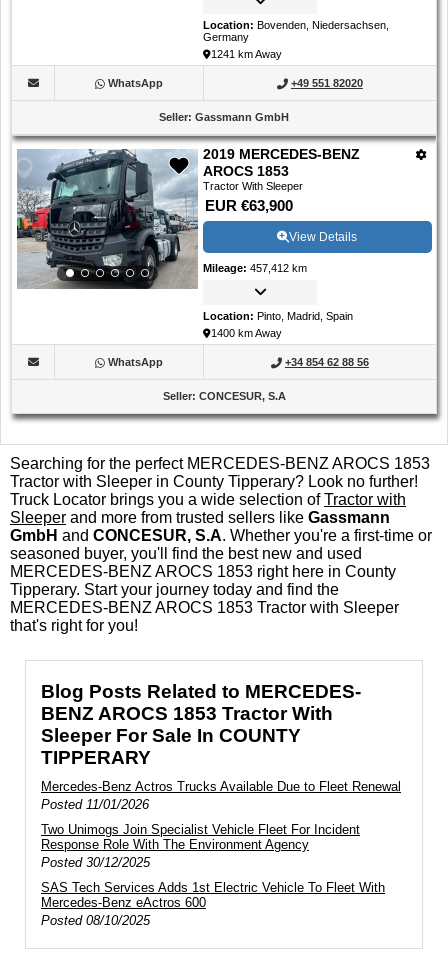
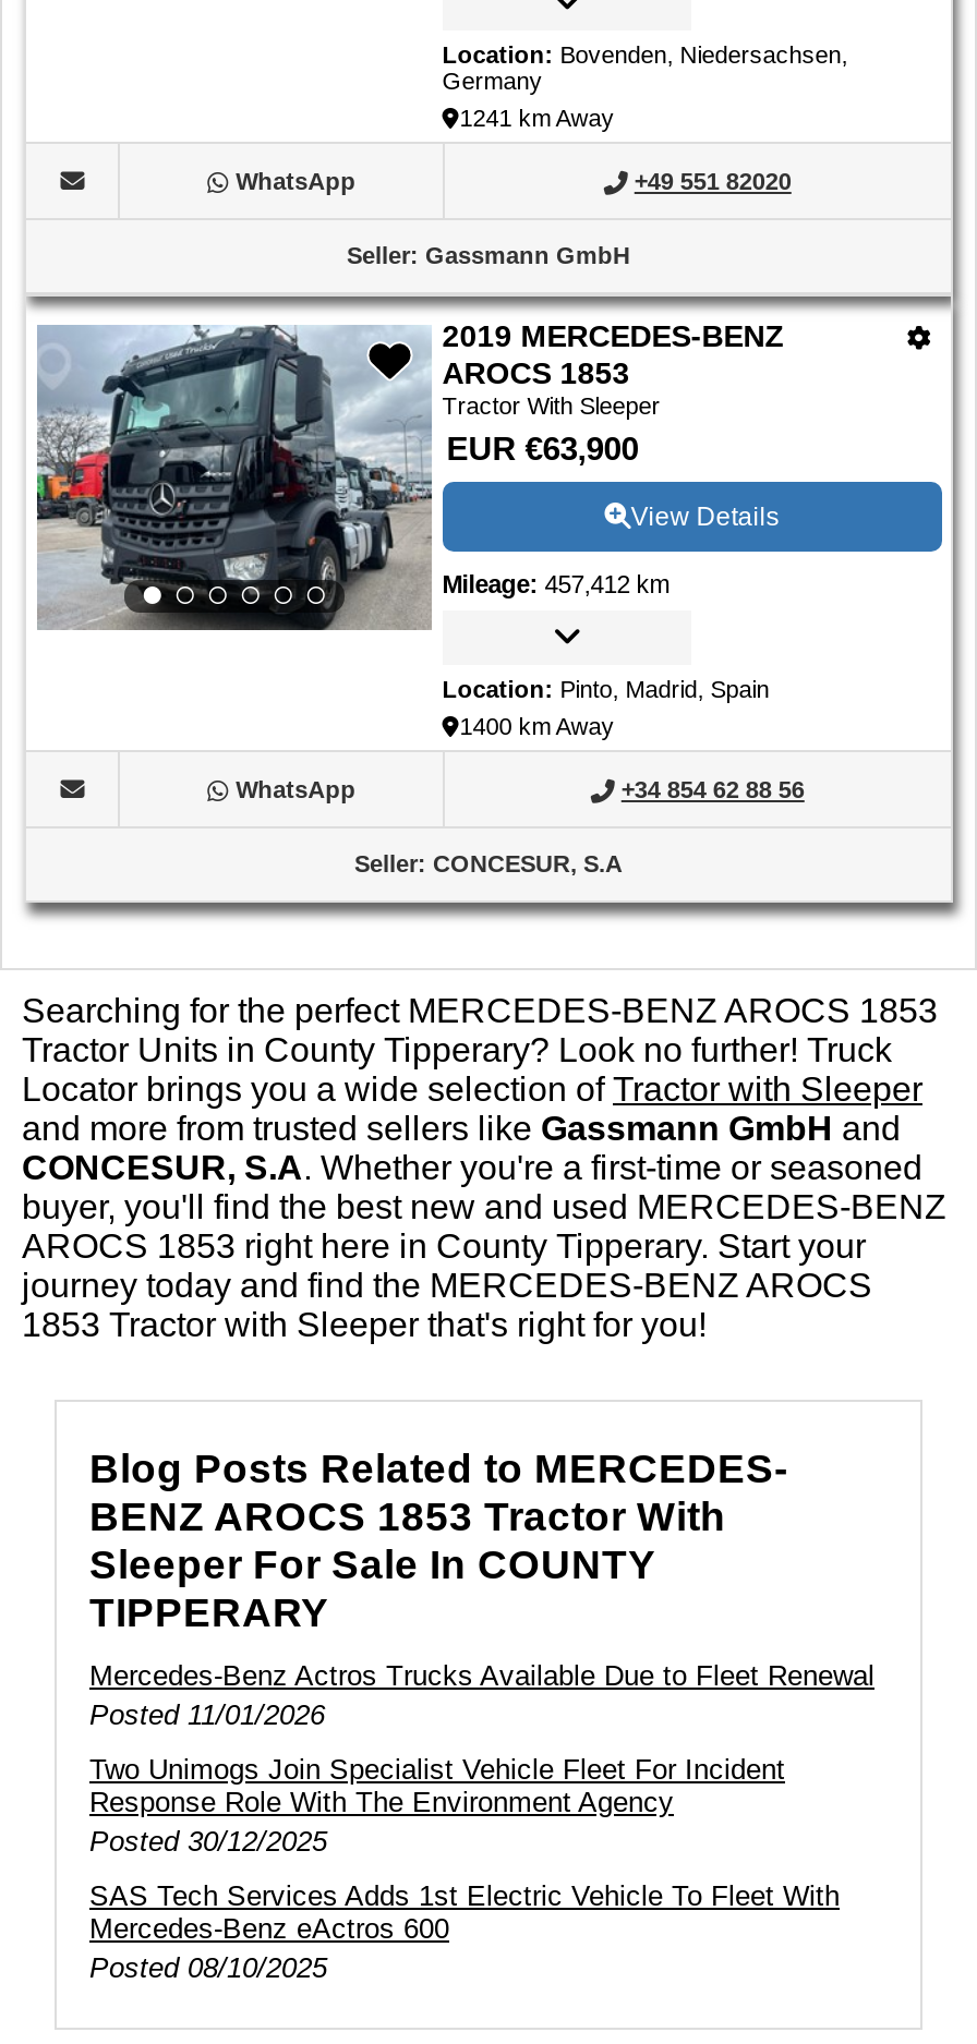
- Tractor with Sleeper in County Tipperary? Look no further!
- Truck Locator brings you a wide selection of Tractor with
- Sleeper and more from trusted sellers like Gassmann
- GmbH and CONCESUR, S.A. Whether you're a first-time or
- seasoned buyer, you'll find the best new and used
- MERCEDES-BENZ AROCS 1853 right here in County
- Tipperary. Start your journey today and find the
- MERCEDES-BENZ AROCS 1853 Tractor with Sleeper
- that's right for you!
+ Tractor Units in County Tipperary? Look no further! Truck
+ Locator brings you a wide selection of Tractor with Sleeper
+ and more from trusted sellers like Gassmann GmbH and
+ CONCESUR, S.A. Whether you're a first-time or seasoned
+ buyer, you'll find the best new and used MERCEDES-BENZ
+ AROCS 1853 right here in County Tipperary. Start your
+ journey today and find the MERCEDES-BENZ AROCS
+ 1853 Tractor with Sleeper that's right for you!
